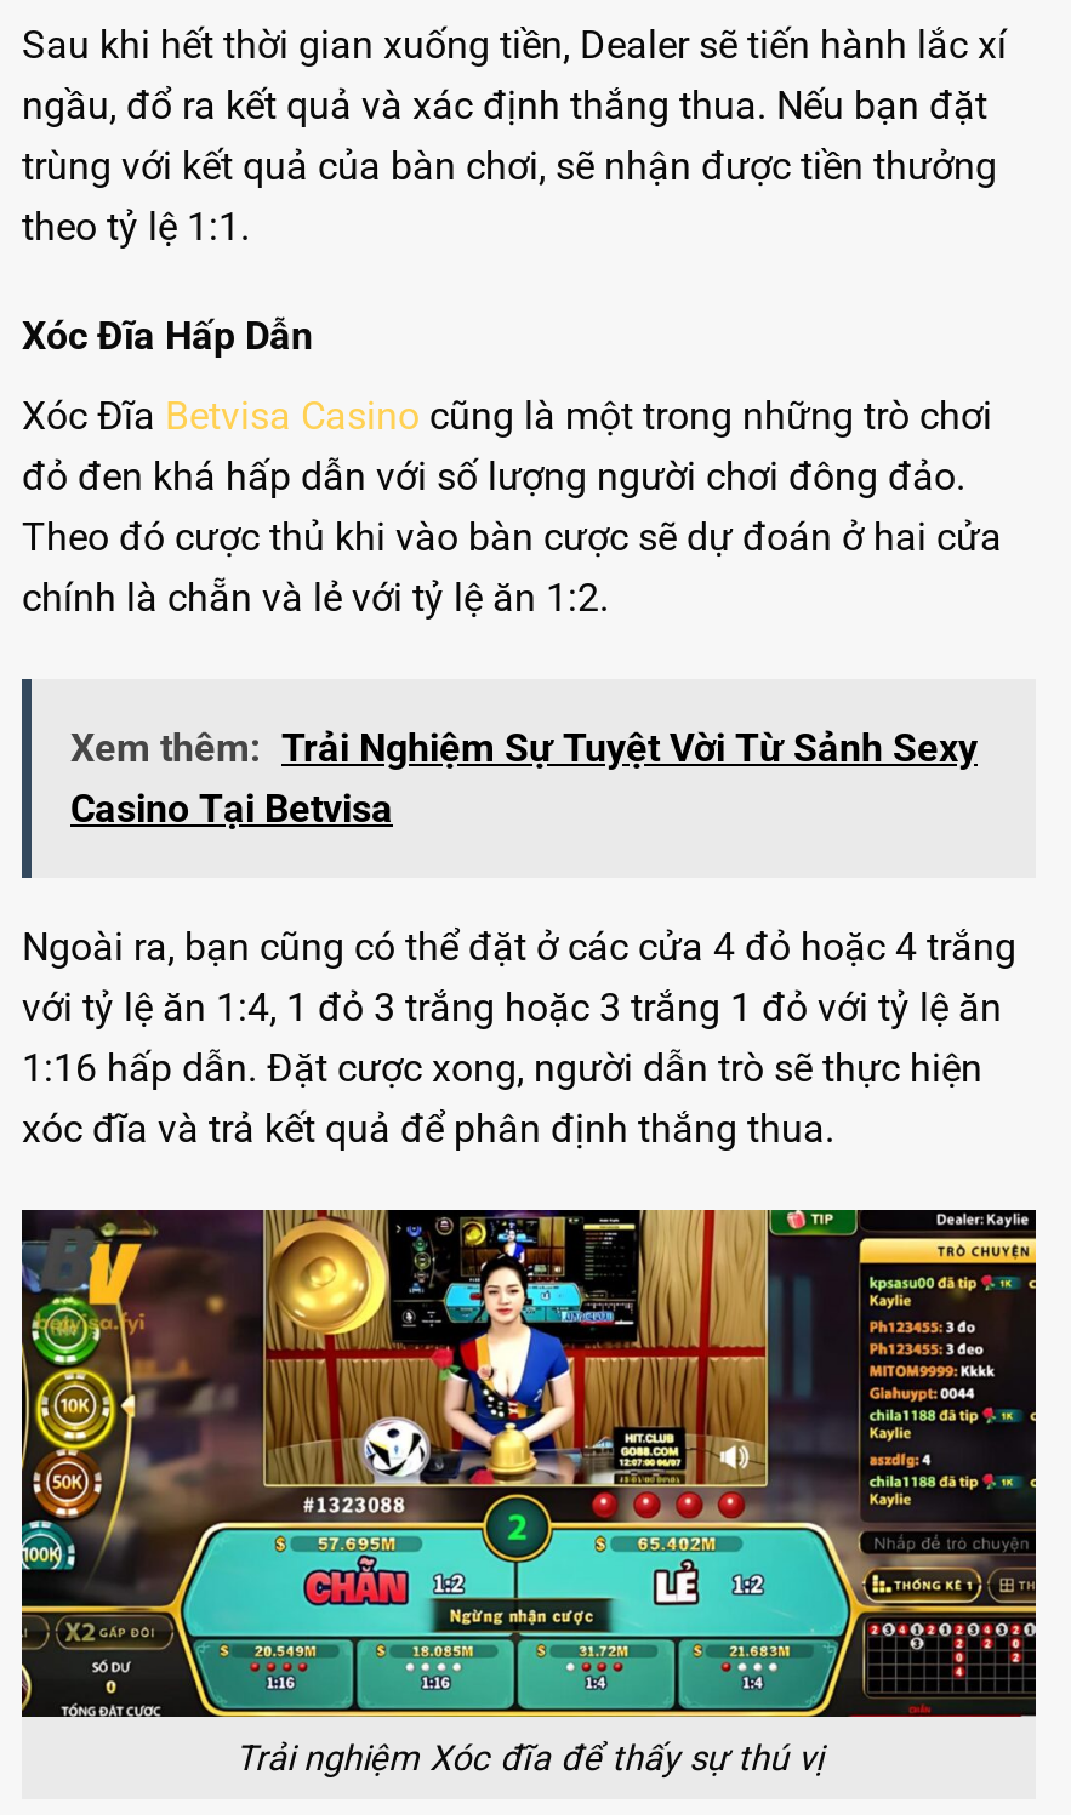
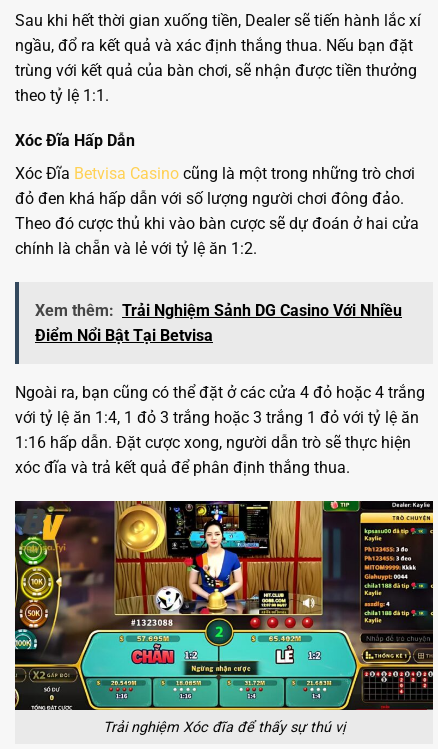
- Xem thêm: Trải Nghiệm Sự Tuyệt Vời Từ Sảnh Sexy
- Casino Tại Betvisa
+ Xem thêm: Trải Nghiệm Sảnh DG Casino Với Nhiều
+ Điểm Nổi Bật Tại Betvisa
